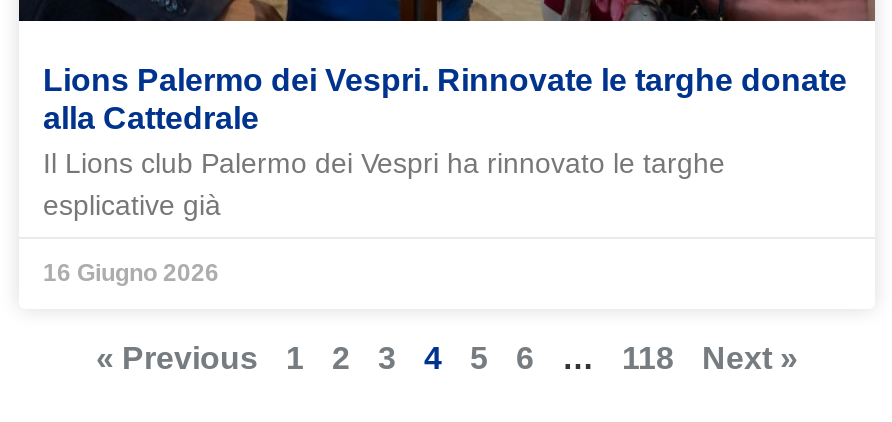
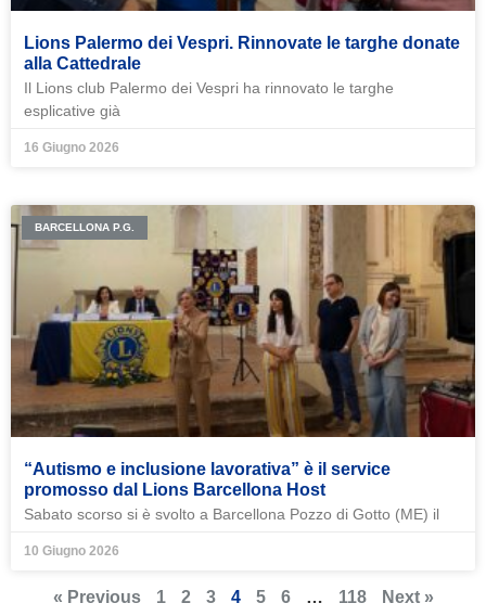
+ [image]
+ BARCELLONA P.G.

+ “Autismo e inclusione lavorativa” è il service
+ promosso dal Lions Barcellona Host
+ Sabato scorso si è svolto a Barcellona Pozzo di Gotto (ME) il
+ 10 Giugno 2026
